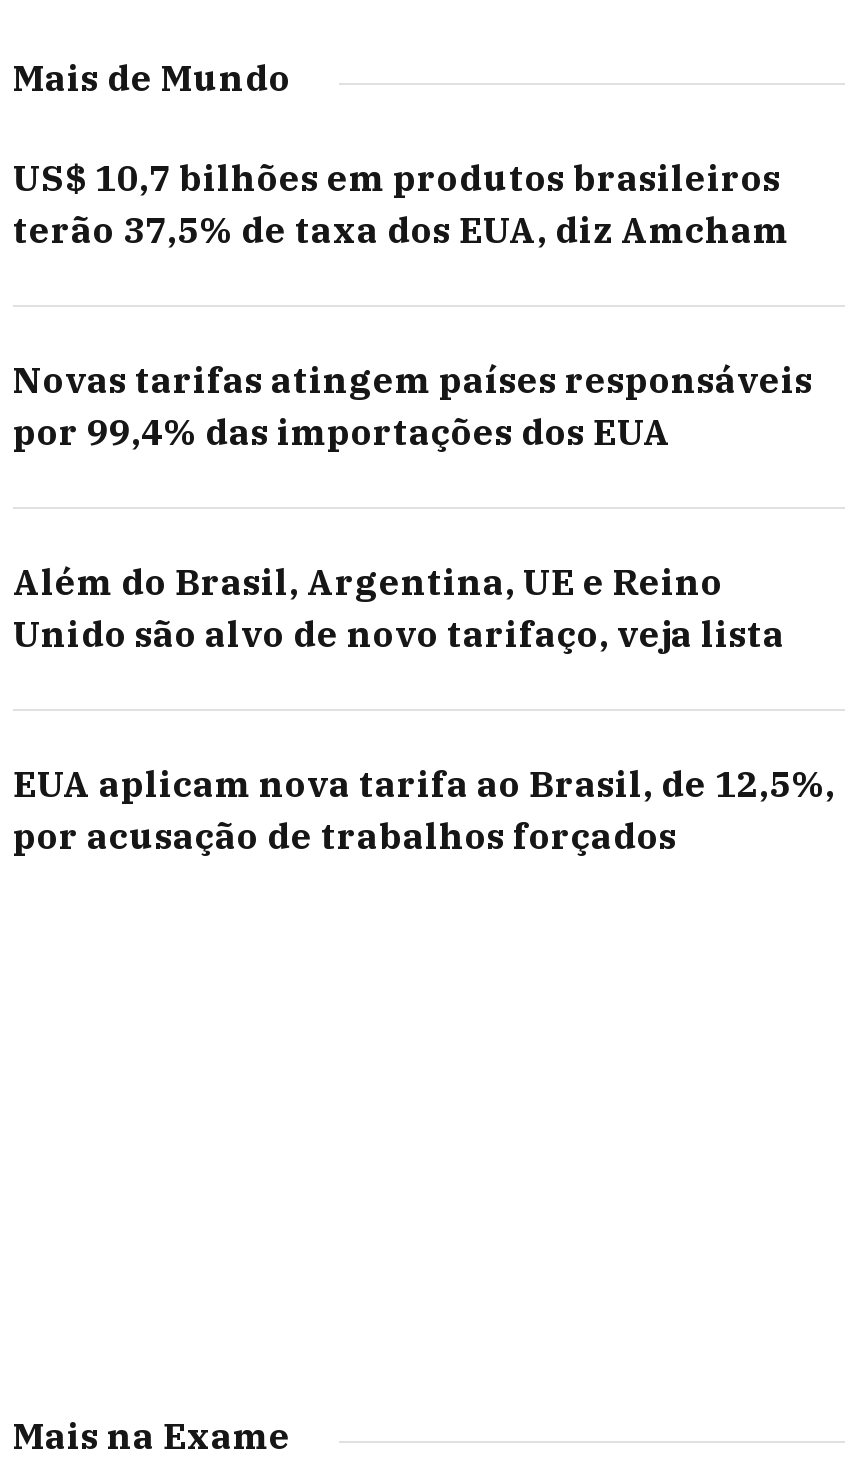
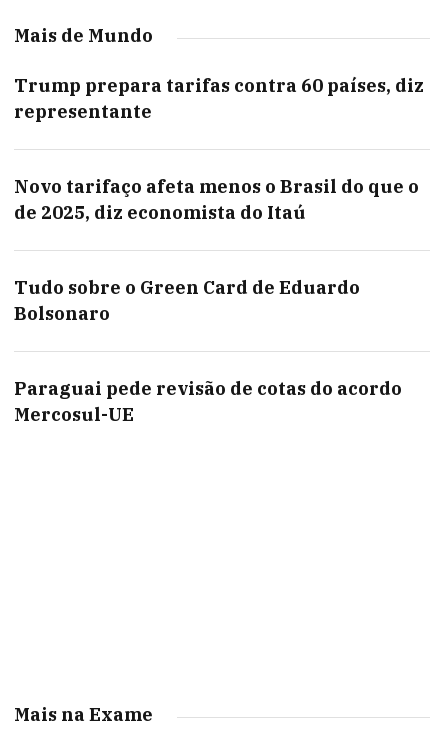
- US$ 10,7 bilhões em produtos brasileiros
- terão 37,5% de taxa dos EUA, diz Amcham
+ Trump prepara tarifas contra 60 países, diz
+ representante

- Novas tarifas atingem países responsáveis
- por 99,4% das importações dos EUA
+ Novo tarifaço afeta menos o Brasil do que o
+ de 2025, diz economista do Itaú

- Além do Brasil, Argentina, UE e Reino
- Unido são alvo de novo tarifaço, veja lista
+ Tudo sobre o Green Card de Eduardo
+ Bolsonaro

- EUA aplicam nova tarifa ao Brasil, de 12,5%,
- por acusação de trabalhos forçados
+ Paraguai pede revisão de cotas do acordo
+ Mercosul-UE
